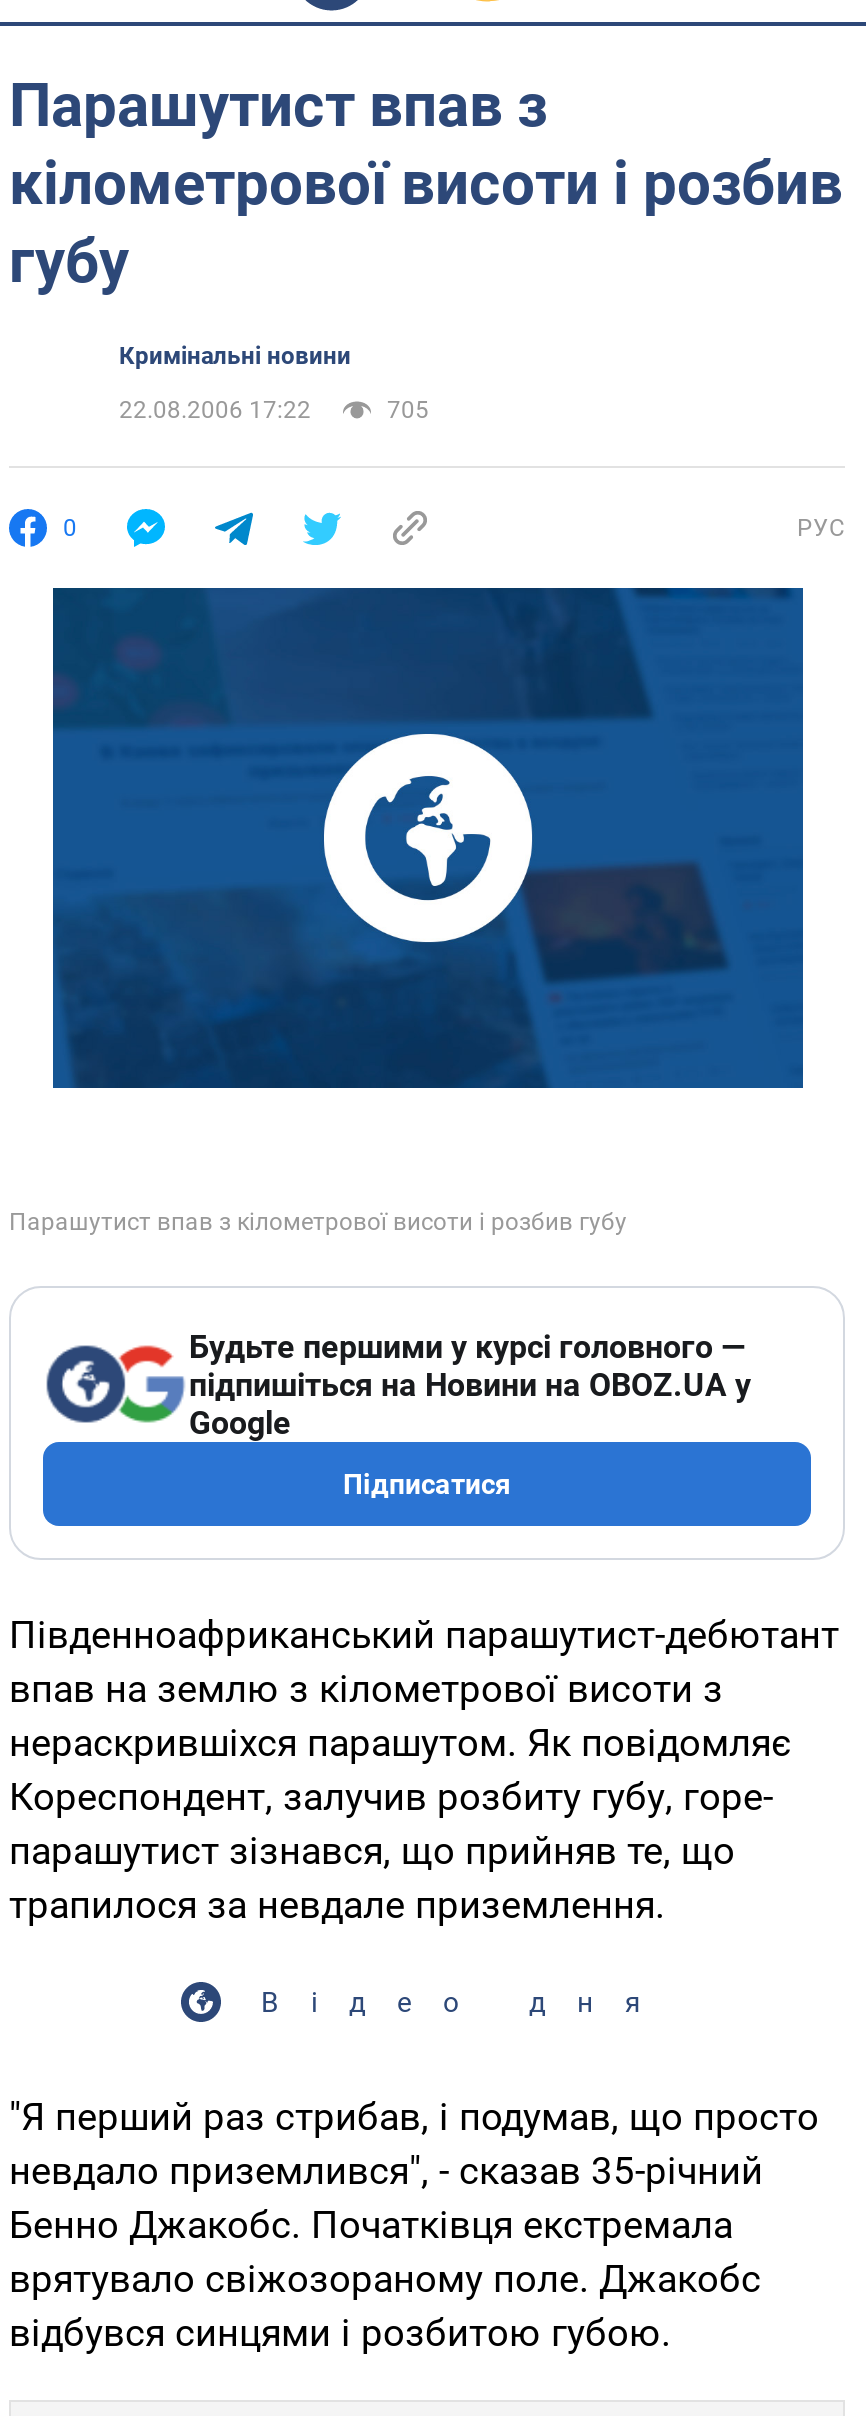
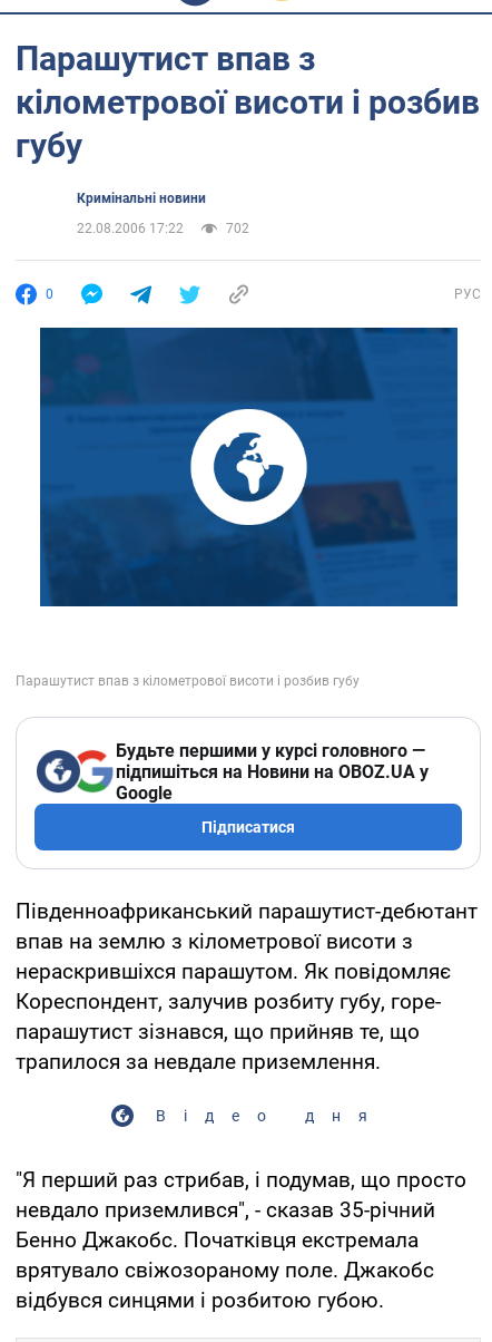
- 705
+ 702
